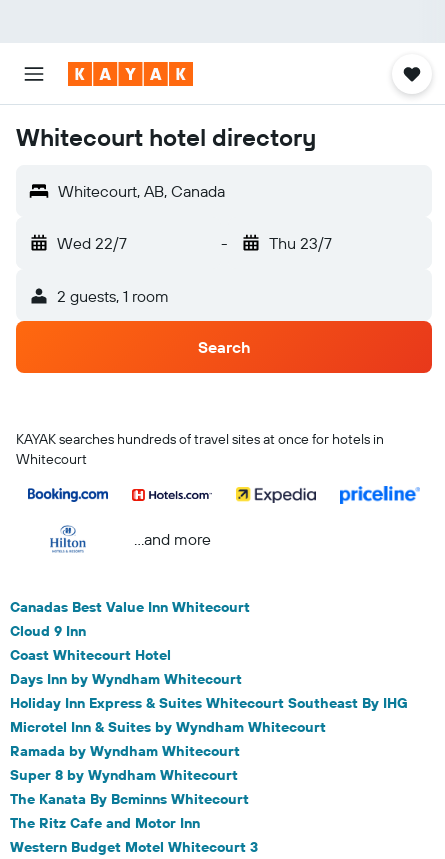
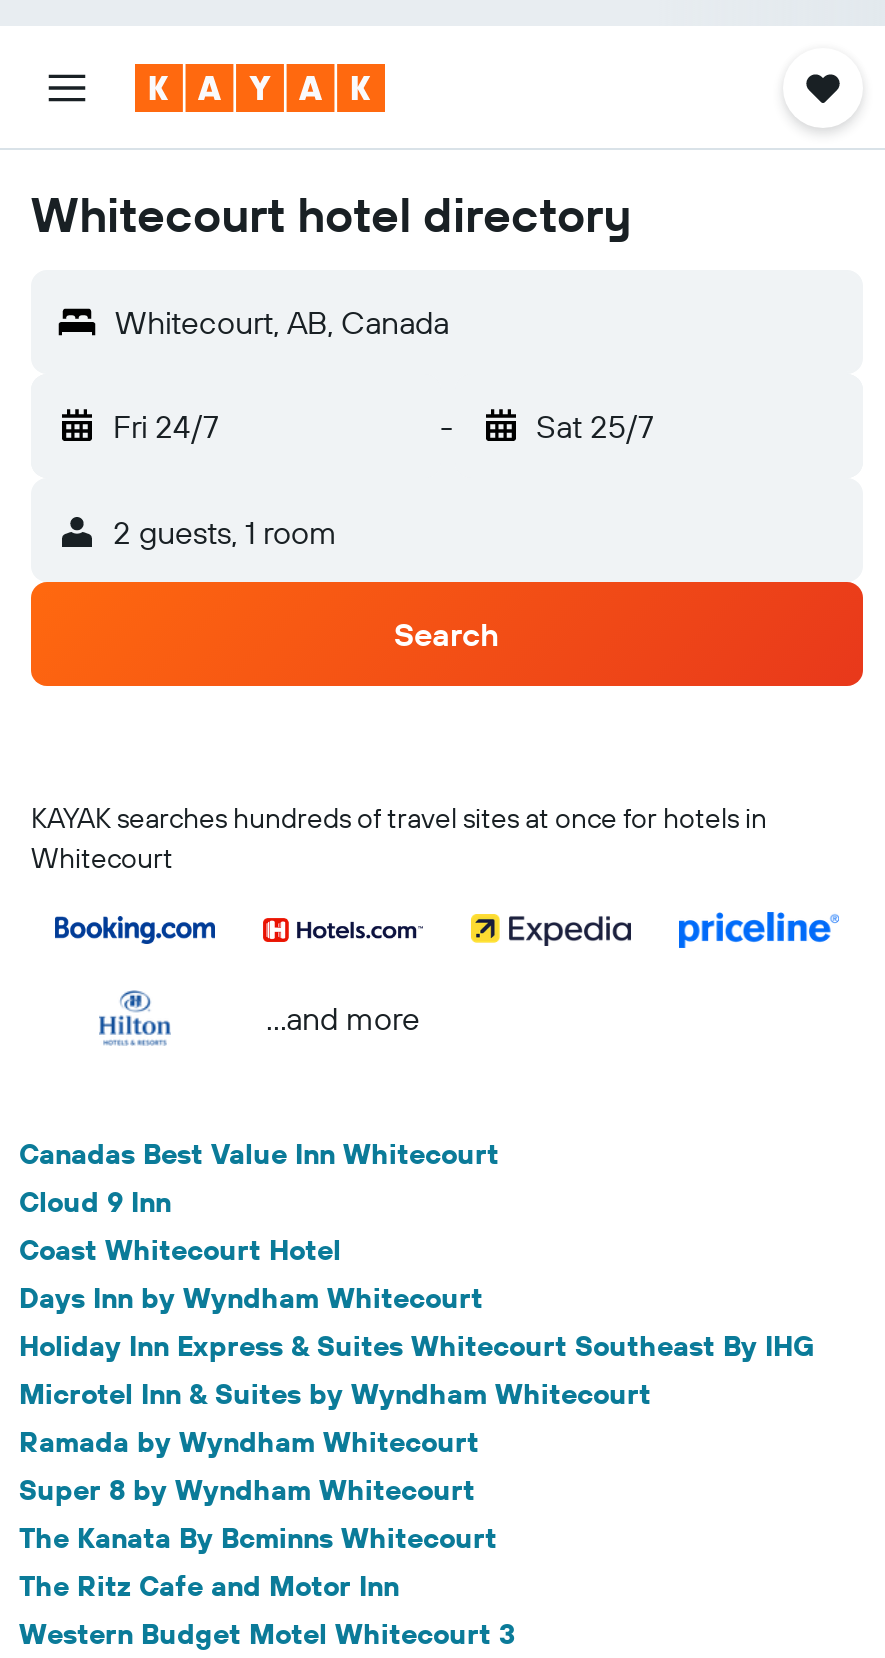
- Wed 22/7
+ Fri 24/7

- Thu 23/7
+ Sat 25/7
